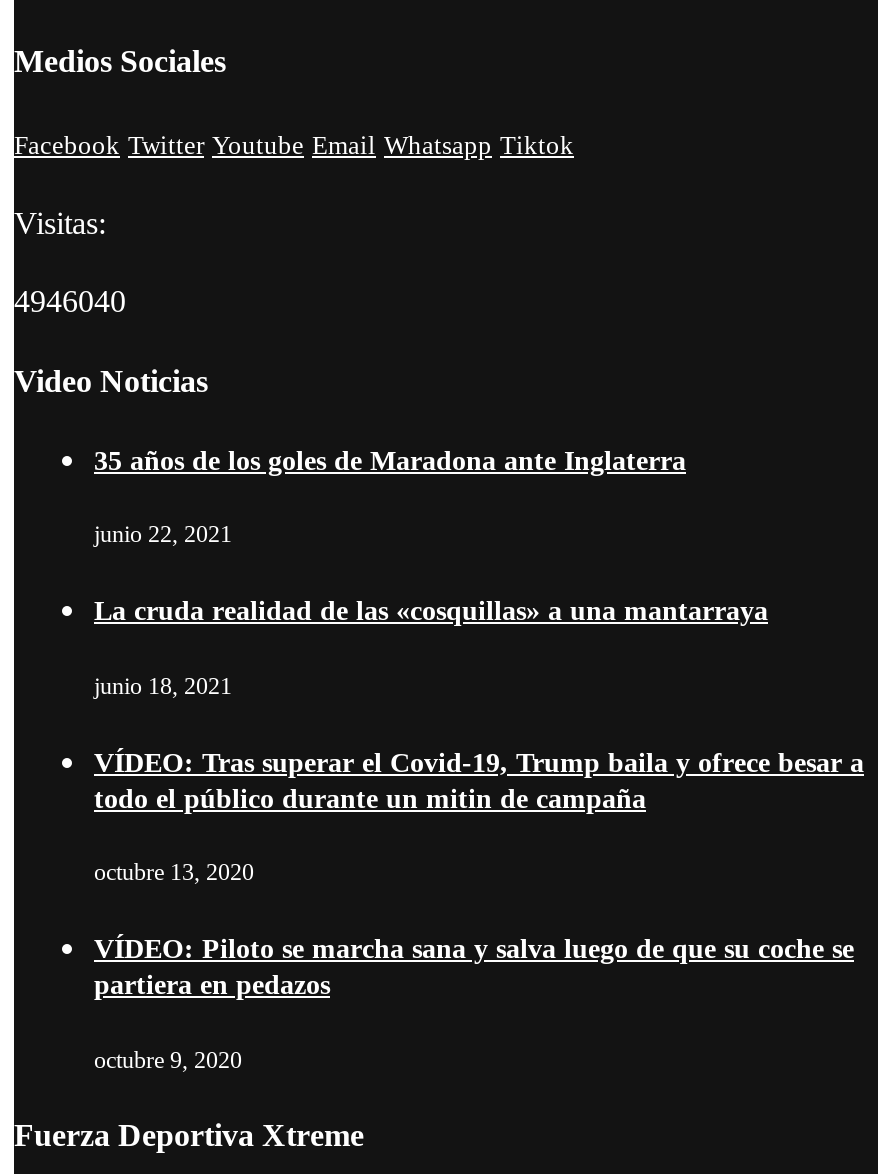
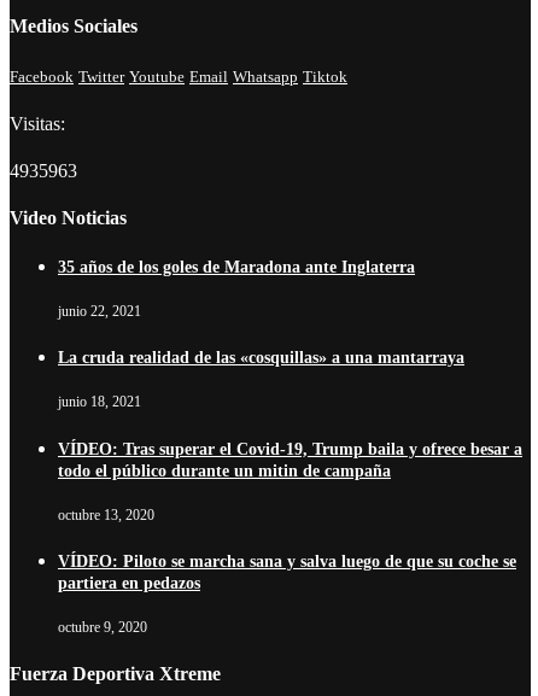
- 4946040
+ 4935963
